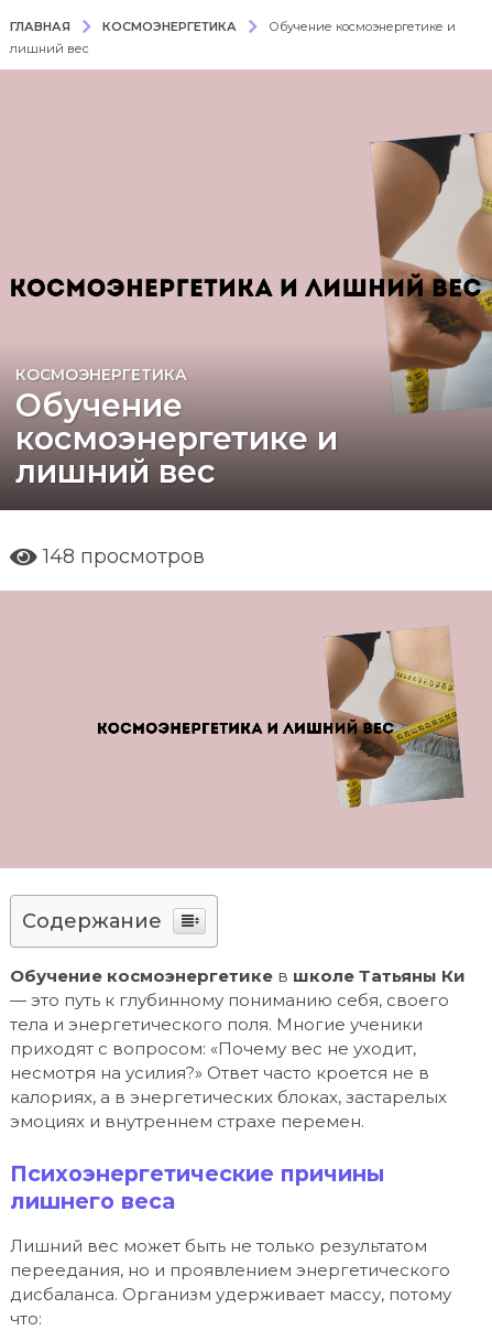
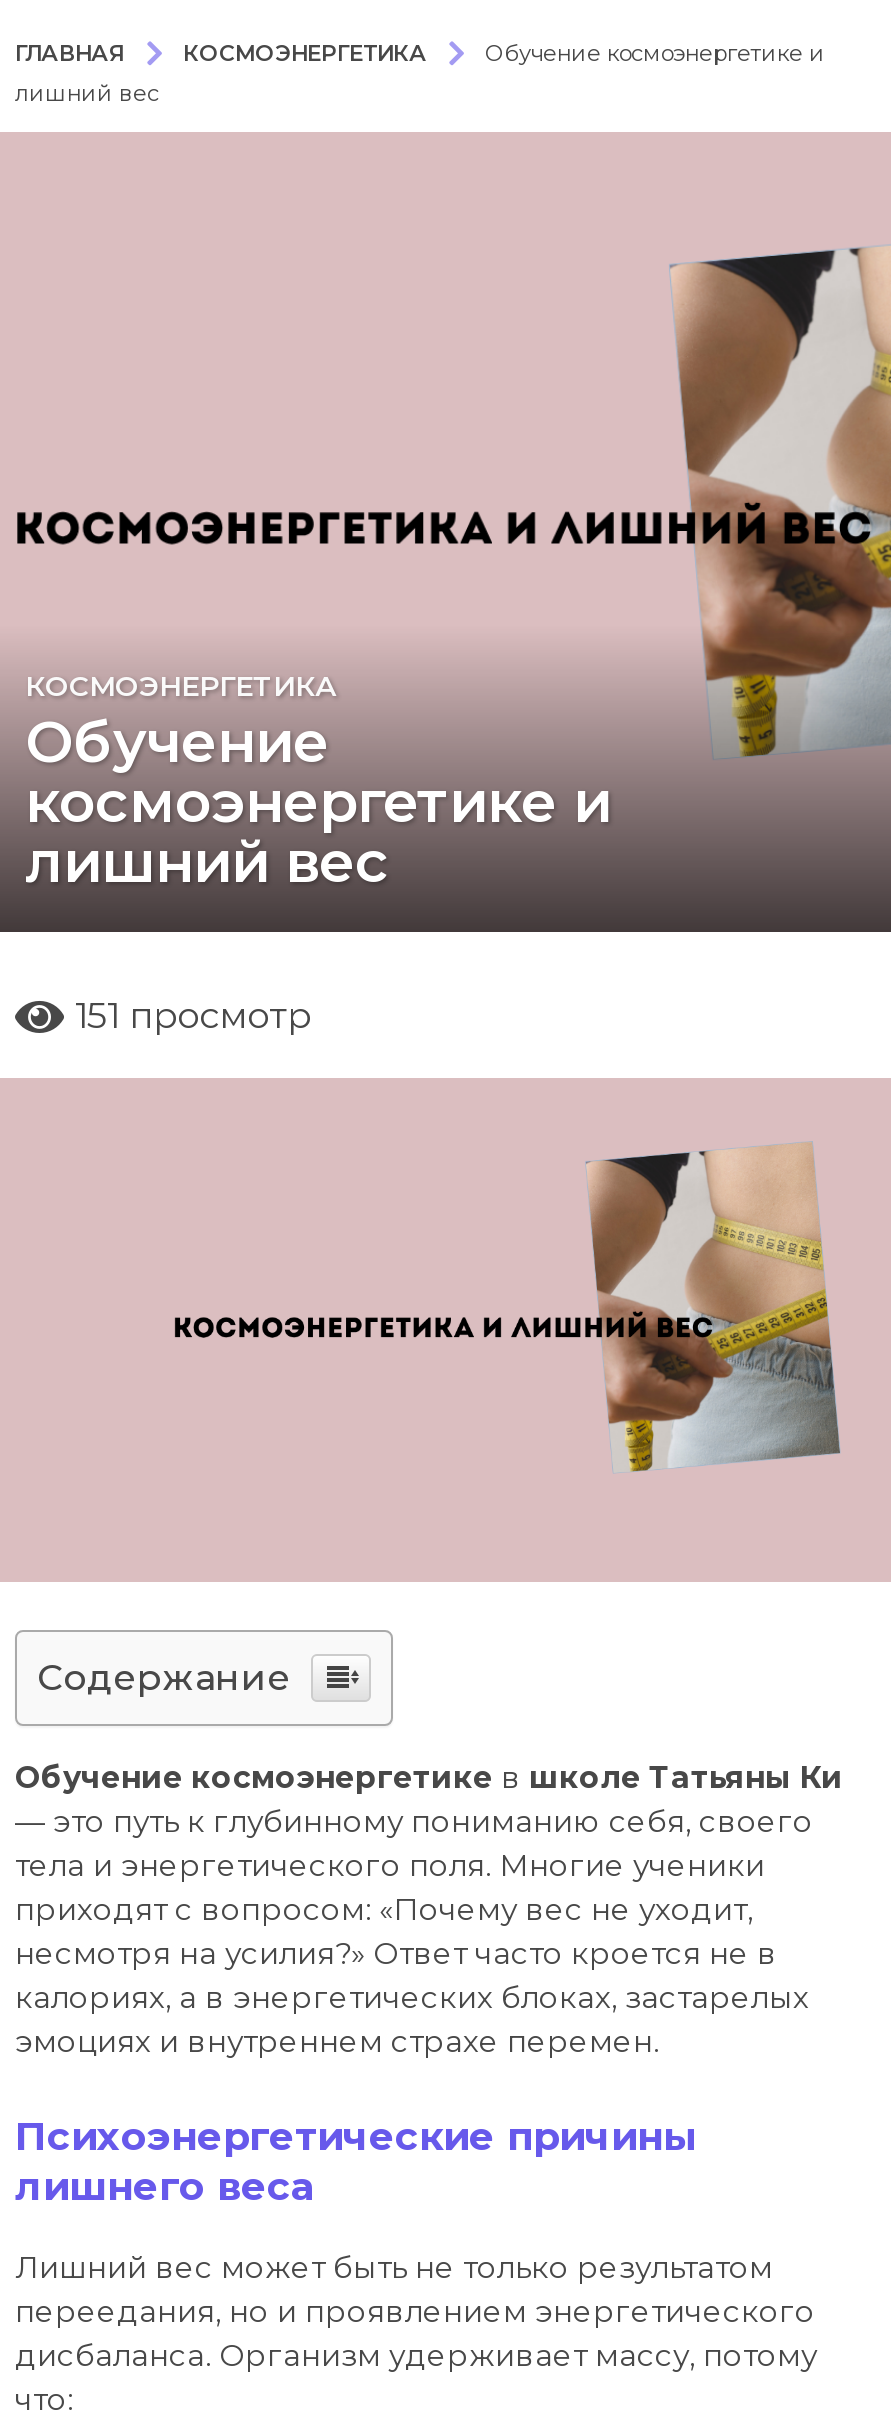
- 148 просмотров
+ 151 просмотр
